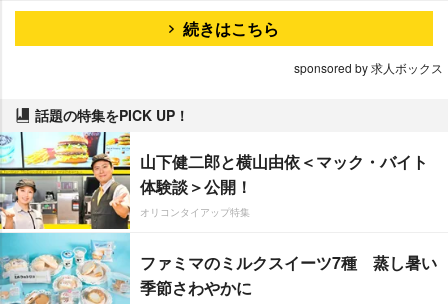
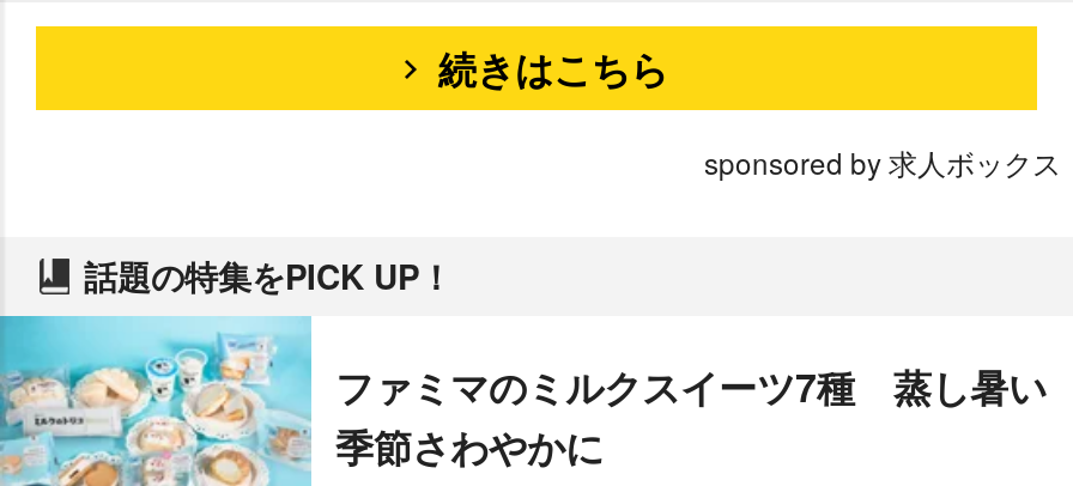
- [image]
- 山下健二郎と横山由依＜マック・バイト
- 体験談＞公開！
- オリコンタイアップ特集
